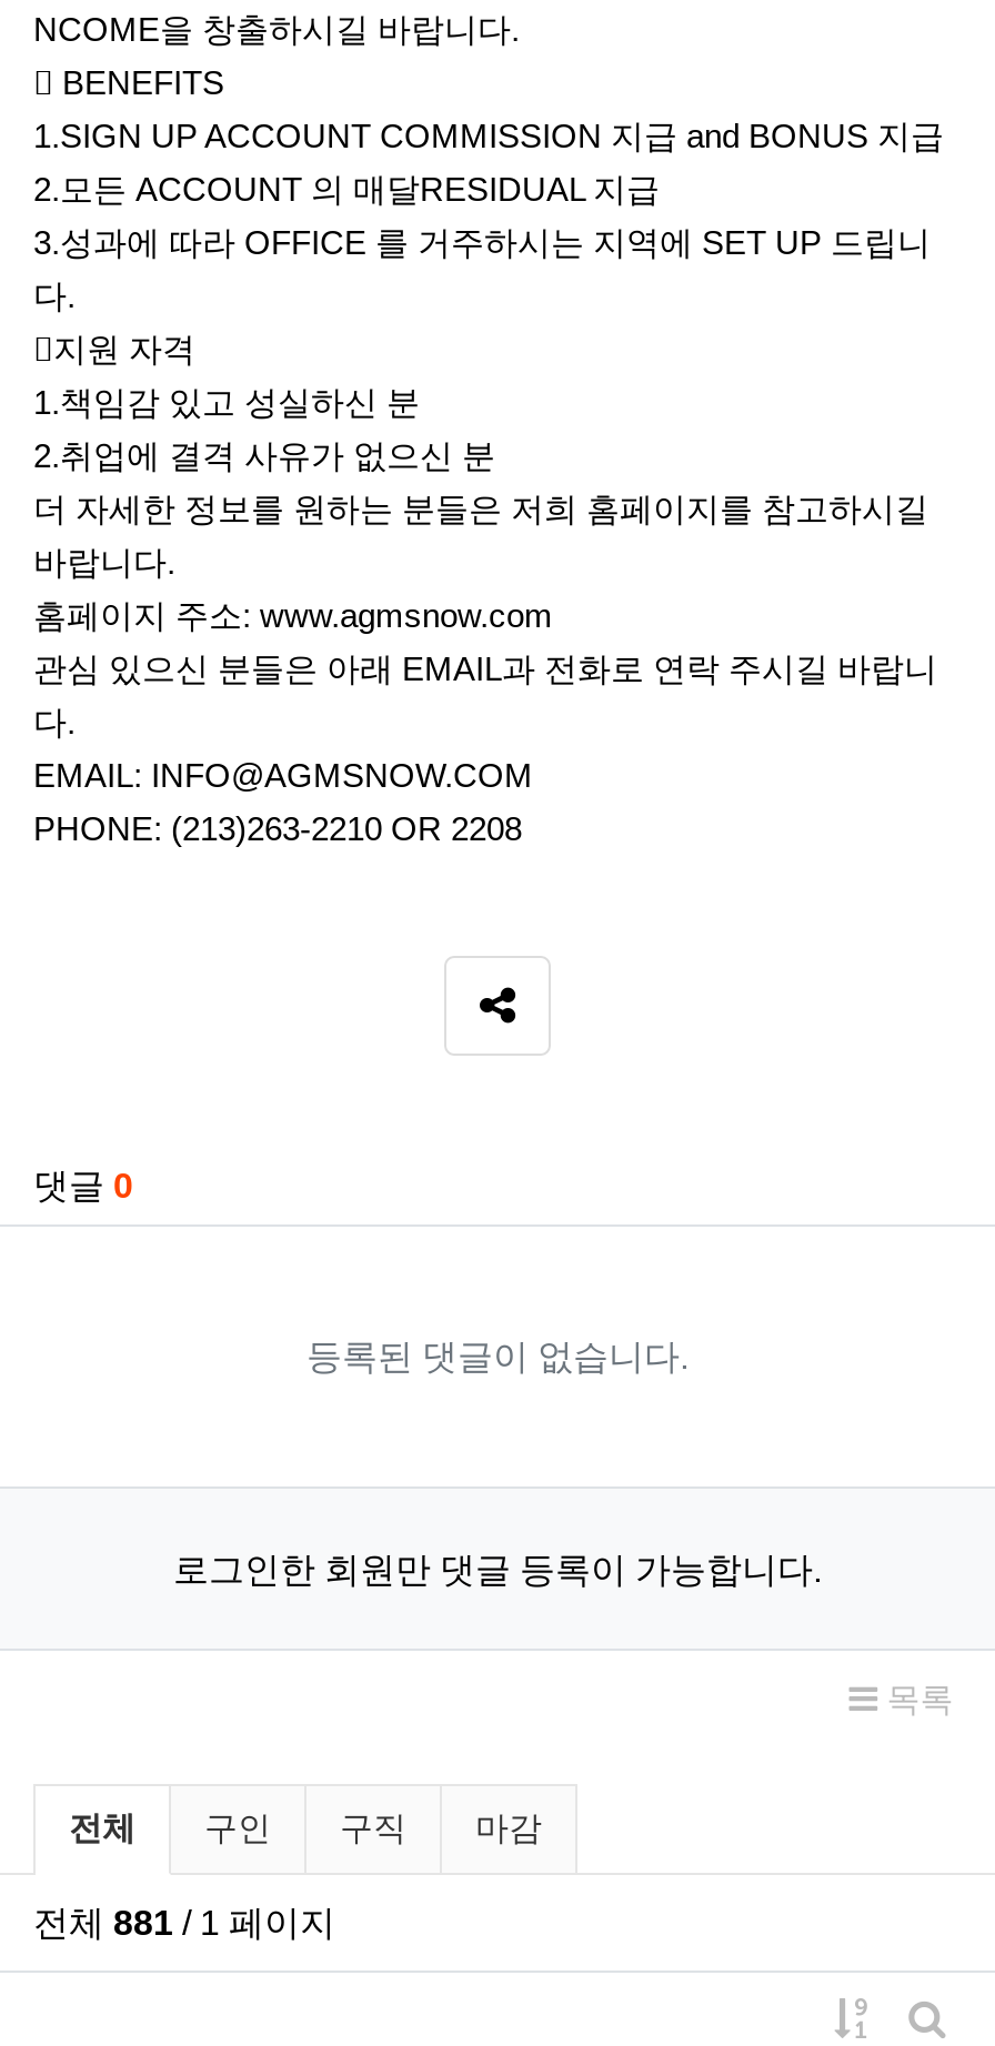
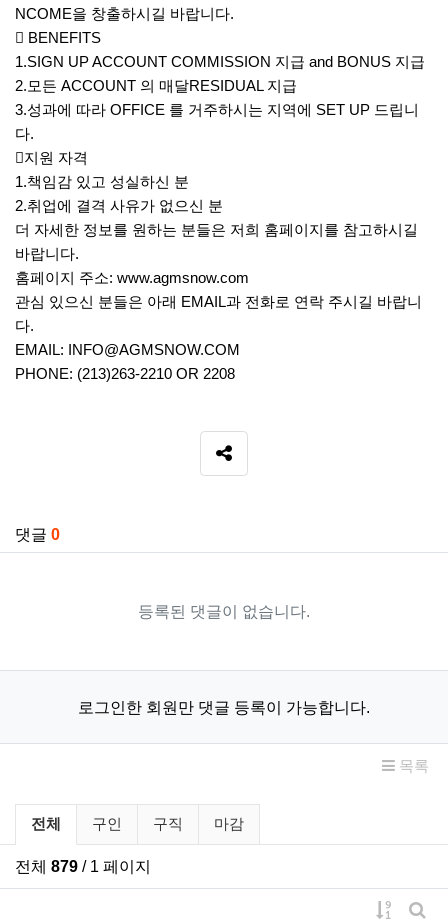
- 전체 881 / 1 페이지
+ 전체 879 / 1 페이지
